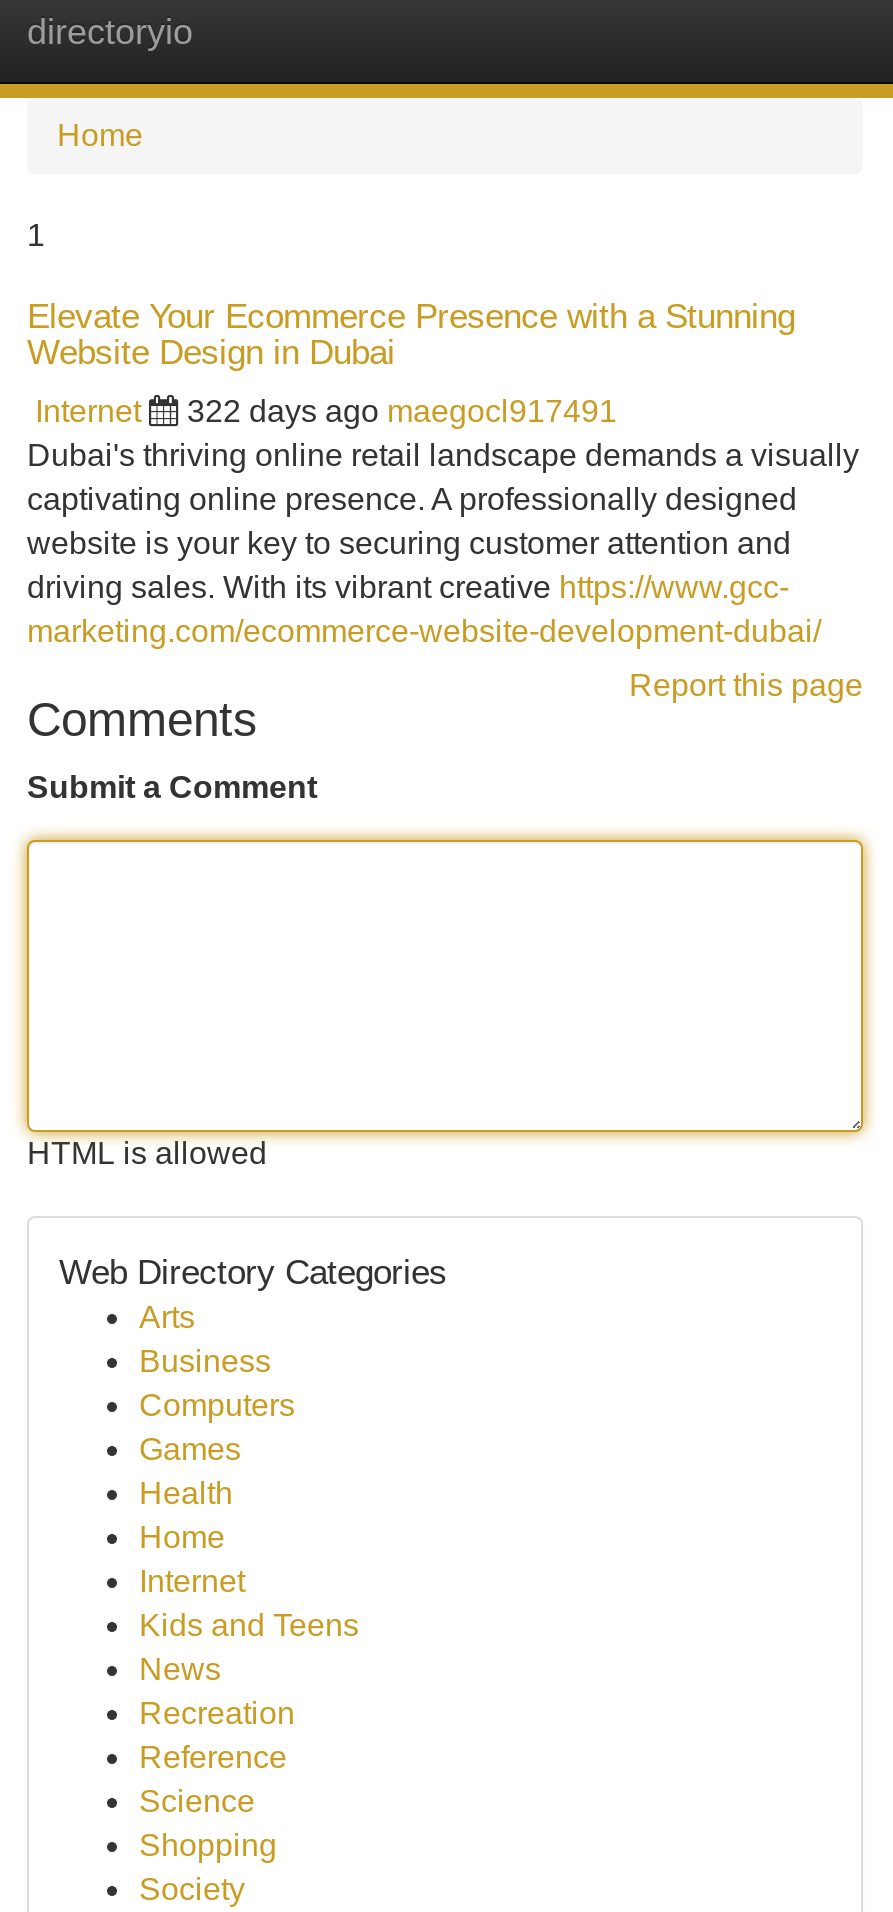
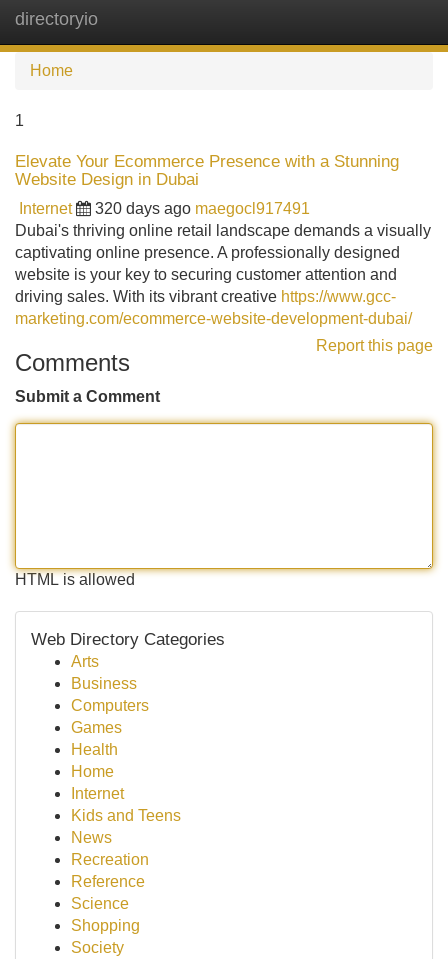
- 322 days ago maegocl917491
+ 320 days ago maegocl917491
